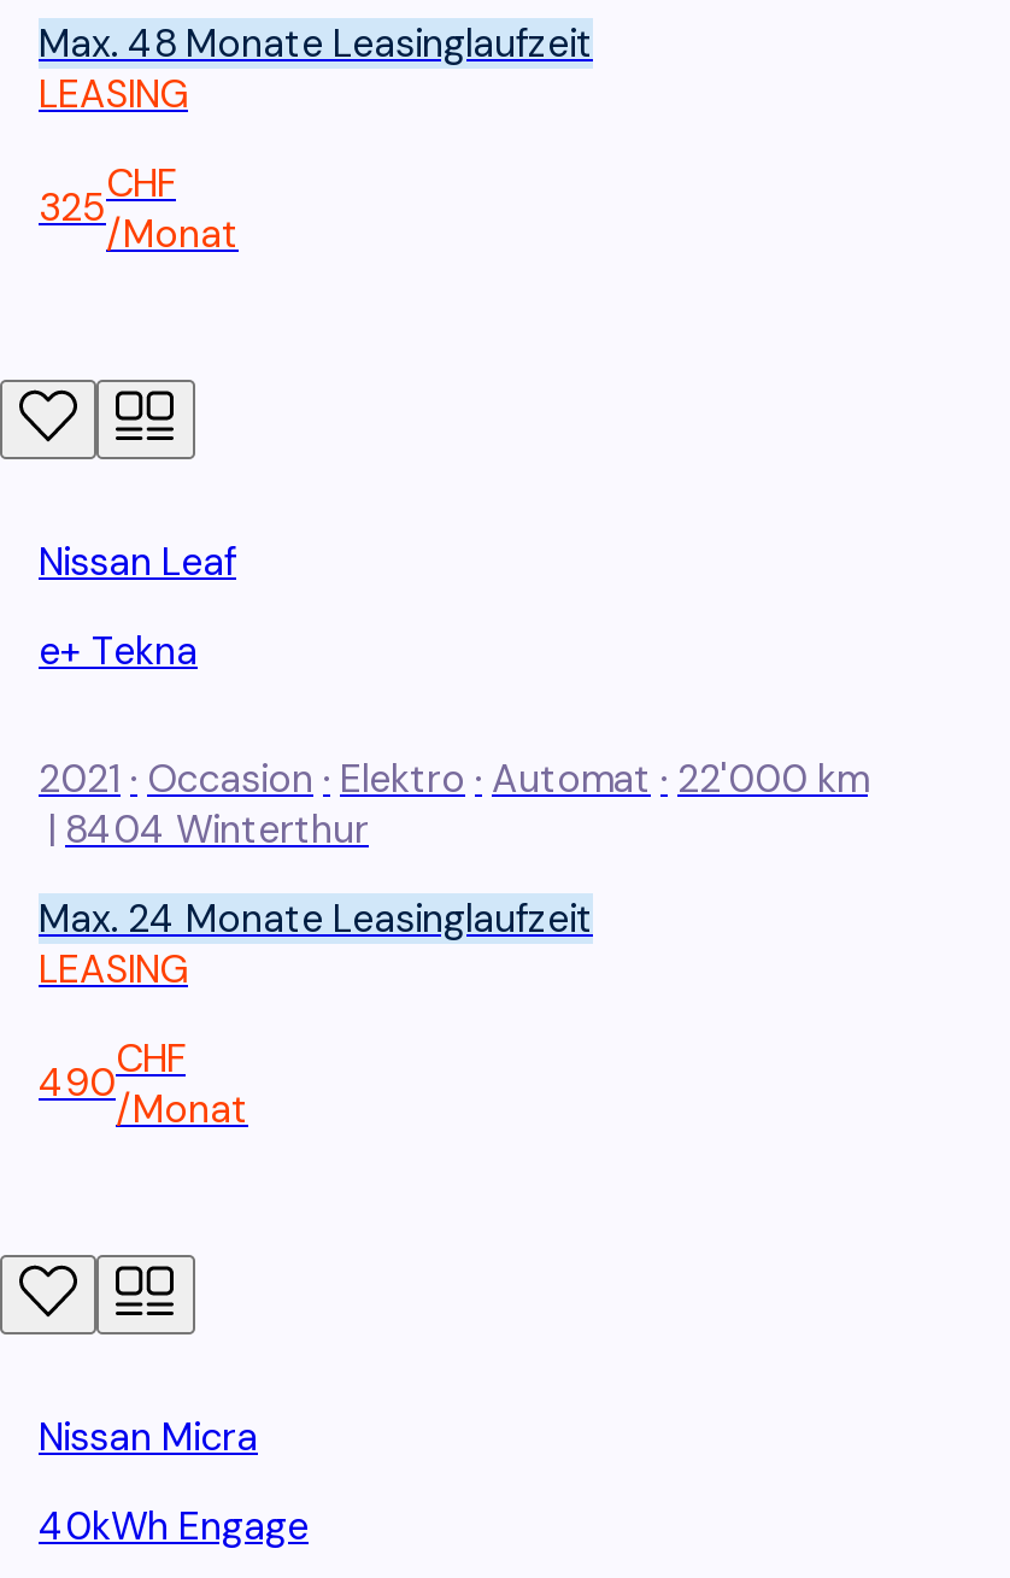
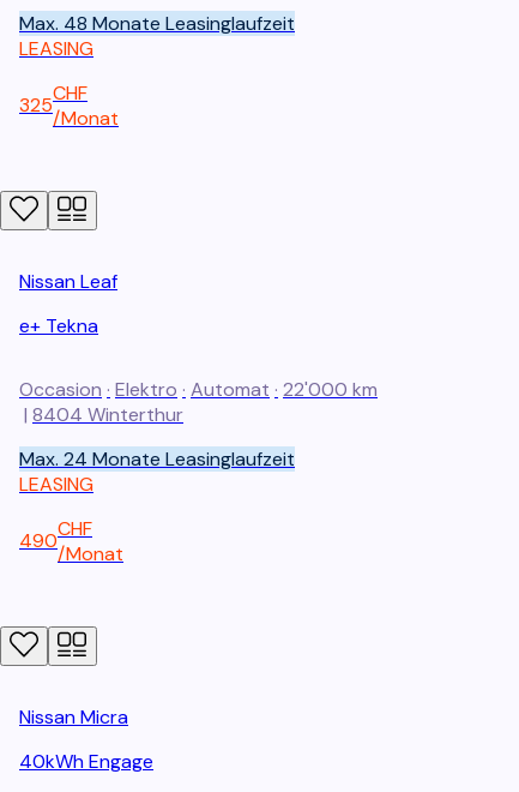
- 2021 · Occasion · Elektro · Automat · 22'000 km
+ Occasion · Elektro · Automat · 22'000 km
